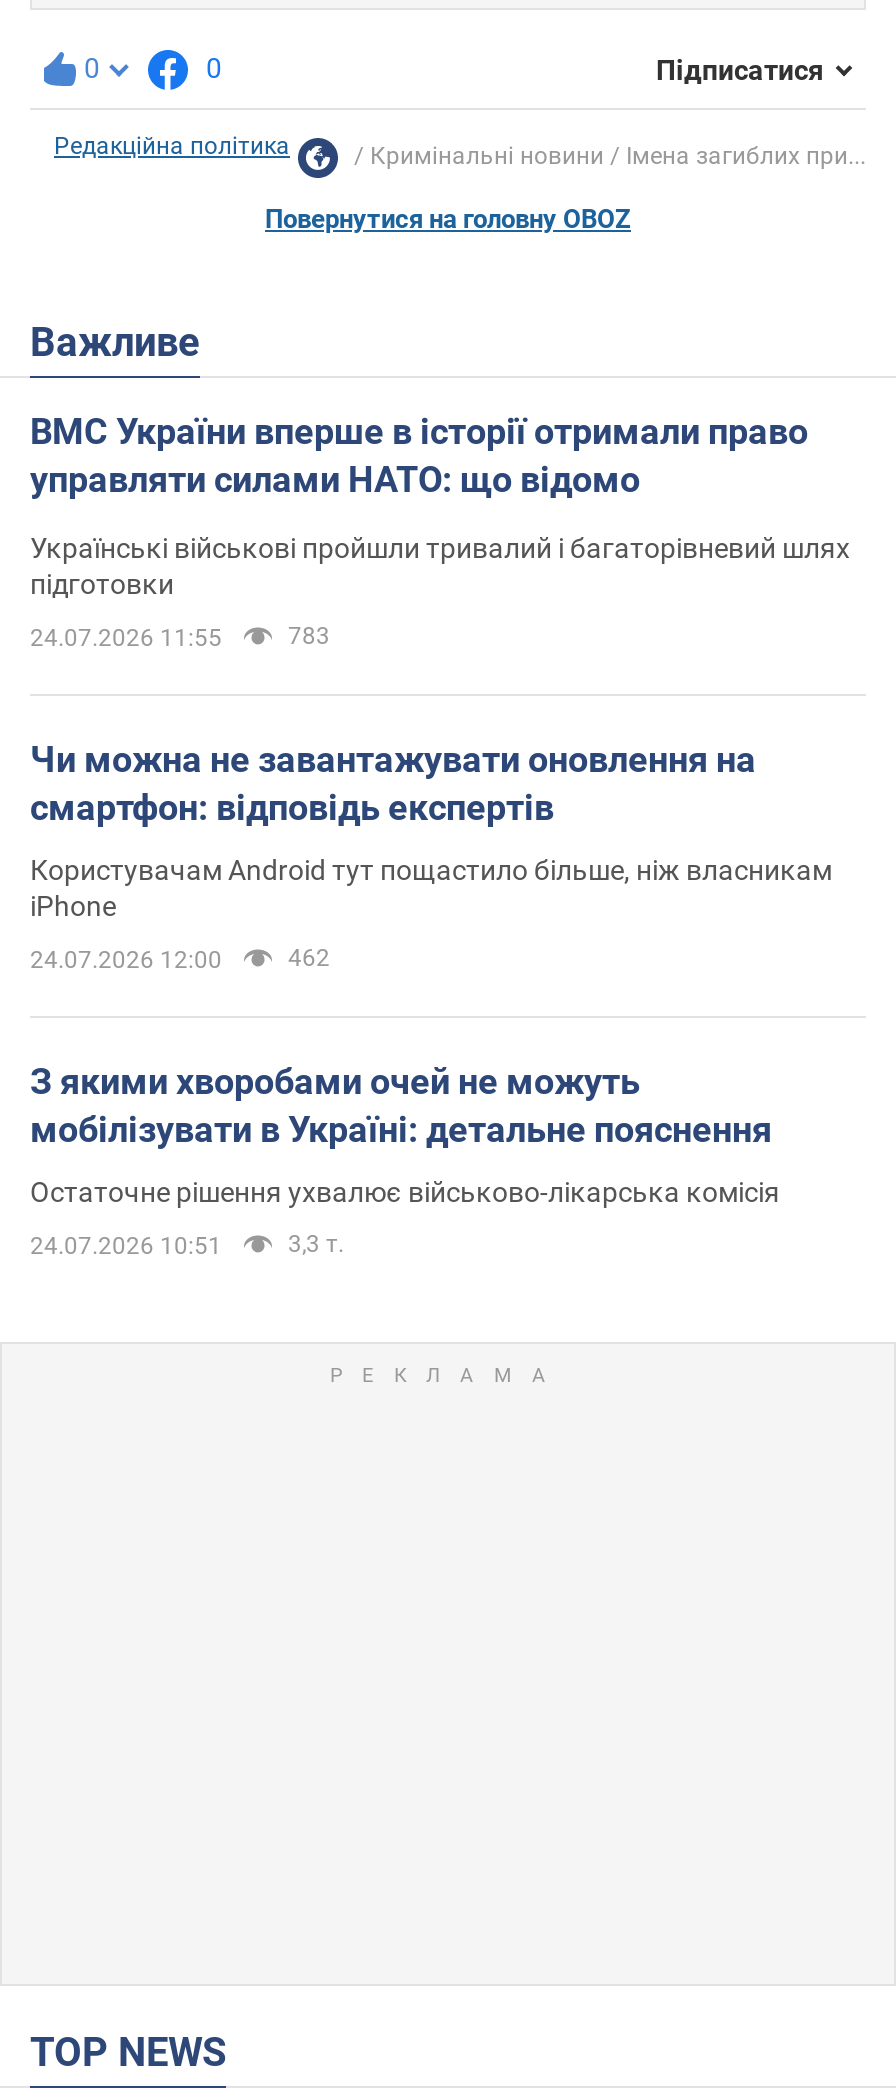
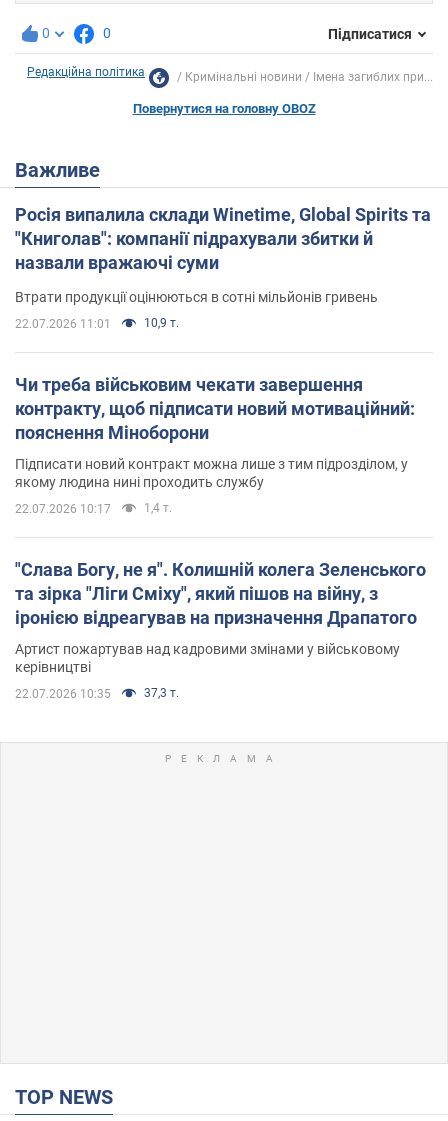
- ВМС України вперше в історії отримали право
- управляти силами НАТО: що відомо
+ Росія випалила склади Winetime, Global Spirits та
+ "Книголав": компанії підрахували збитки й
+ назвали вражаючі суми

- Українські військові пройшли тривалий і багаторівневий шлях
- підготовки
+ Втрати продукції оцінюються в сотні мільйонів гривень

- 24.07.2026 11:55
- 783
+ 22.07.2026 11:01
+ 10,9 т.

- Чи можна не завантажувати оновлення на
- смартфон: відповідь експертів
+ Чи треба військовим чекати завершення
+ контракту, щоб підписати новий мотиваційний:
+ пояснення Міноборони

- Користувачам Android тут пощастило більше, ніж власникам
- iPhone
+ Підписати новий контракт можна лише з тим підрозділом, у
+ якому людина нині проходить службу

- 24.07.2026 12:00
- 462
+ 22.07.2026 10:17
+ 1,4 т.

- З якими хворобами очей не можуть
- мобілізувати в Україні: детальне пояснення
+ "Слава Богу, не я". Колишній колега Зеленського
+ та зірка "Ліги Сміху", який пішов на війну, з
+ іронією відреагував на призначення Драпатого

- Остаточне рішення ухвалює військово-лікарська комісія
+ Артист пожартував над кадровими змінами у військовому
+ керівництві

- 24.07.2026 10:51
- 3,3 т.
+ 22.07.2026 10:35
+ 37,3 т.
